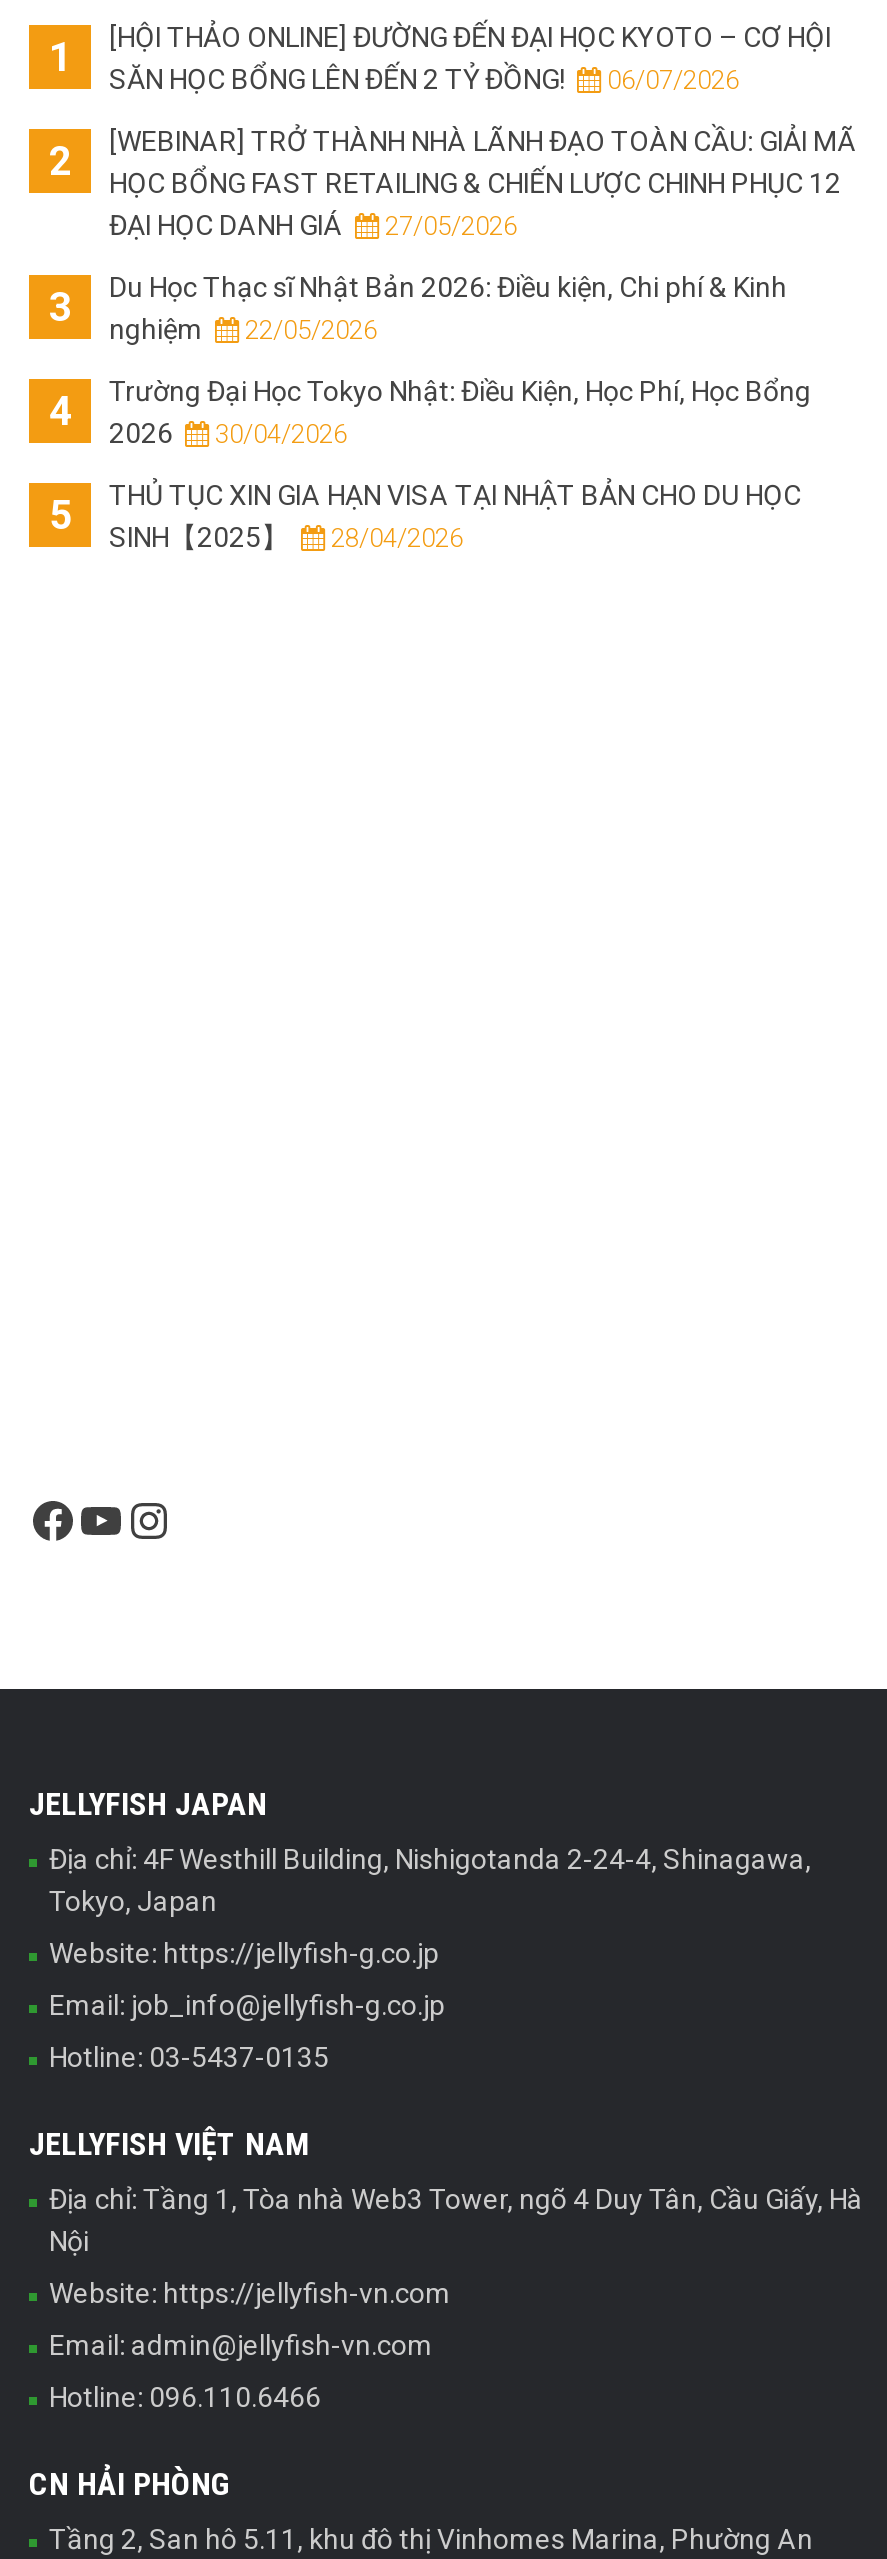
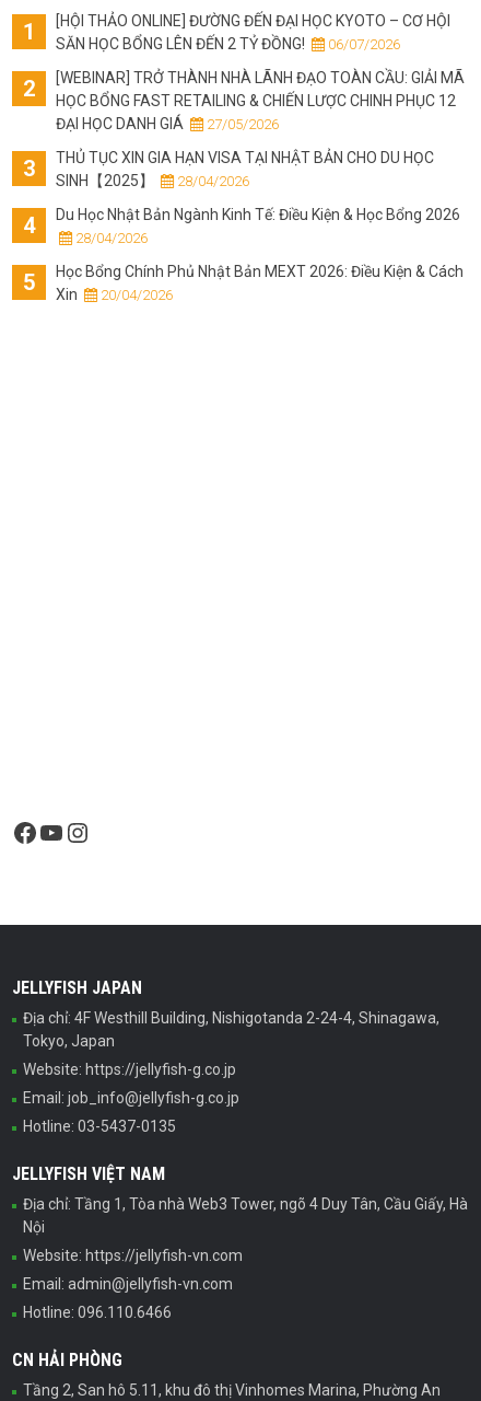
- Du Học Thạc sĩ Nhật Bản 2026: Điều kiện, Chi phí & Kinh
- nghiệm
- 22/05/2026
- Trường Đại Học Tokyo Nhật: Điều Kiện, Học Phí, Học Bổng
- 2026
- 30/04/2026

moved up: THỦ TỤC XIN GIA HẠN VISA TẠI NHẬT BẢN CHO DU HỌC | SINH【2025】 | 28/04/2026

+ Du Học Nhật Bản Ngành Kinh Tế: Điều Kiện & Học Bổng 2026
+ 28/04/2026
+ Học Bổng Chính Phủ Nhật Bản MEXT 2026: Điều Kiện & Cách
+ Xin
+ 20/04/2026
